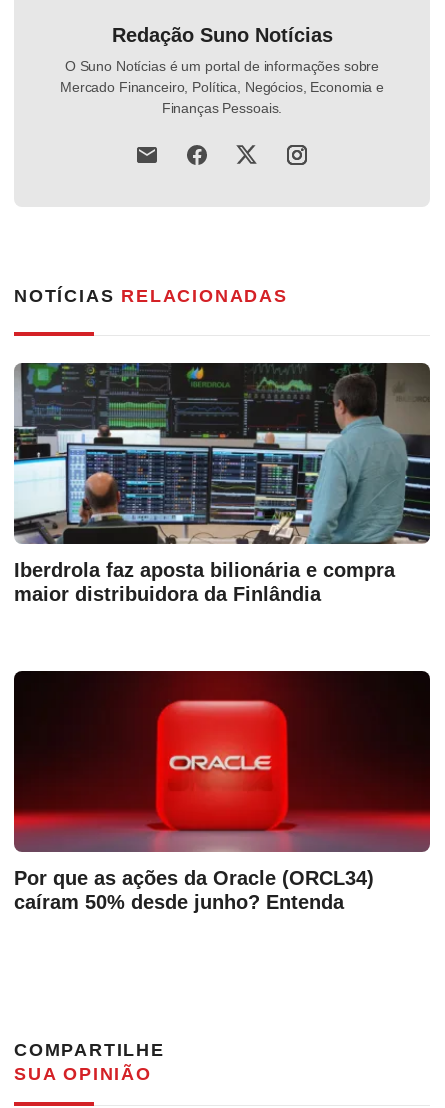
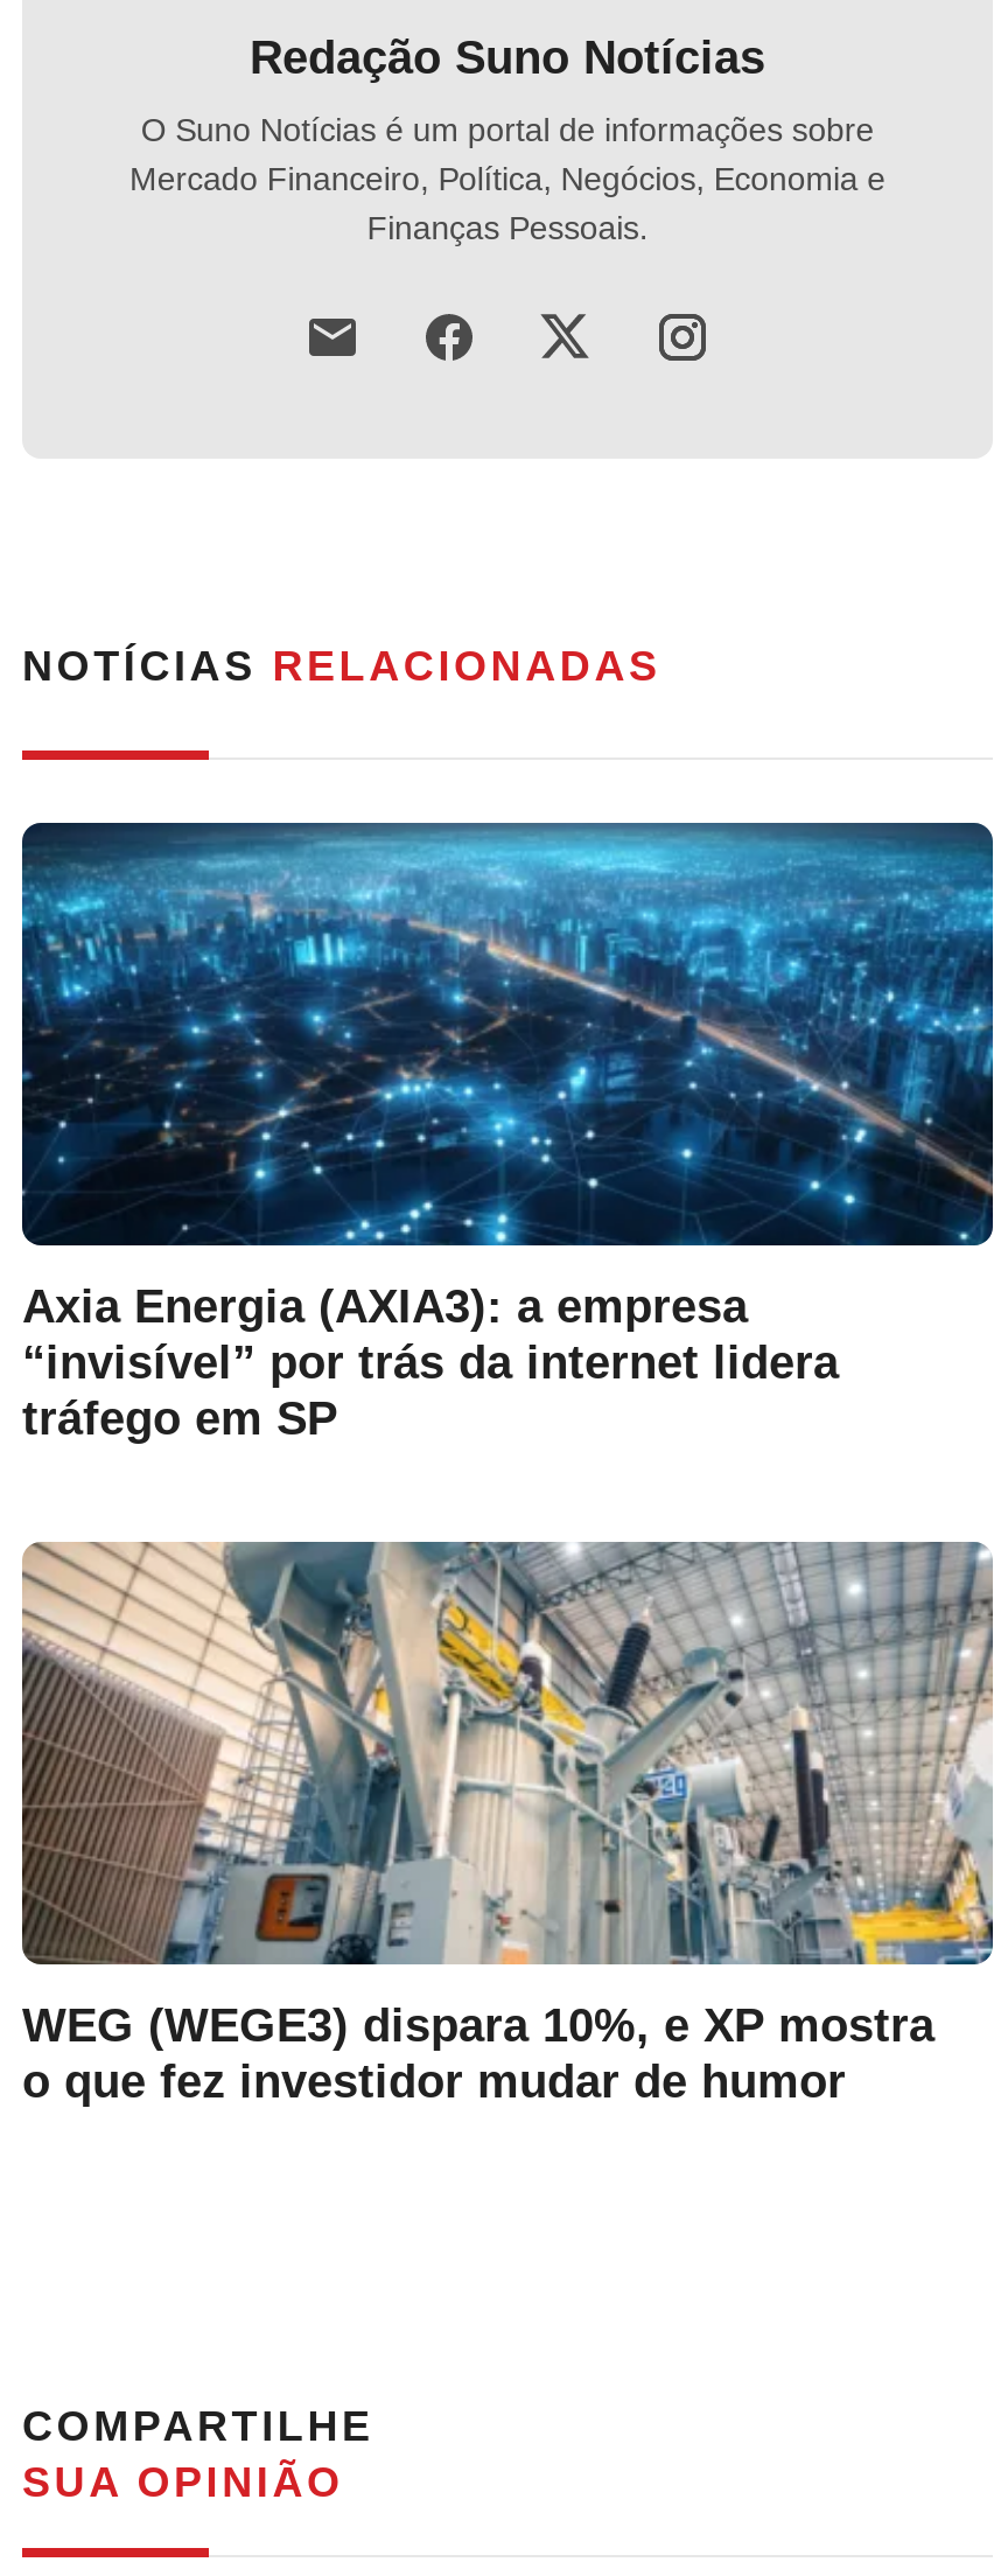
- [image]
- Iberdrola faz aposta bilionária e compra
- maior distribuidora da Finlândia
+ [image]
+ Axia Energia (AXIA3): a empresa
+ “invisível” por trás da internet lidera
+ tráfego em SP

- [image]
- Por que as ações da Oracle (ORCL34)
- caíram 50% desde junho? Entenda
+ [image]
+ WEG (WEGE3) dispara 10%, e XP mostra
+ o que fez investidor mudar de humor
